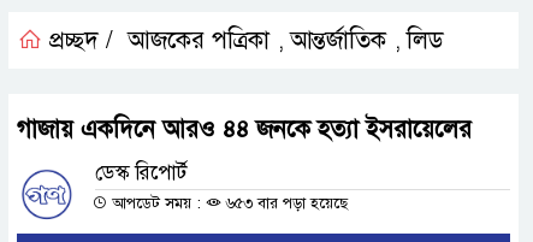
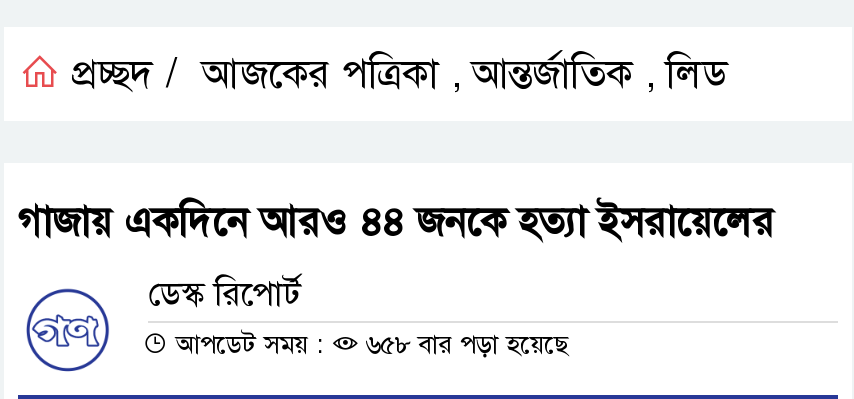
- আপডেট সময় : ৬৫৩ বার পড়া হয়েছে
+ আপডেট সময় : ৬৫৮ বার পড়া হয়েছে
